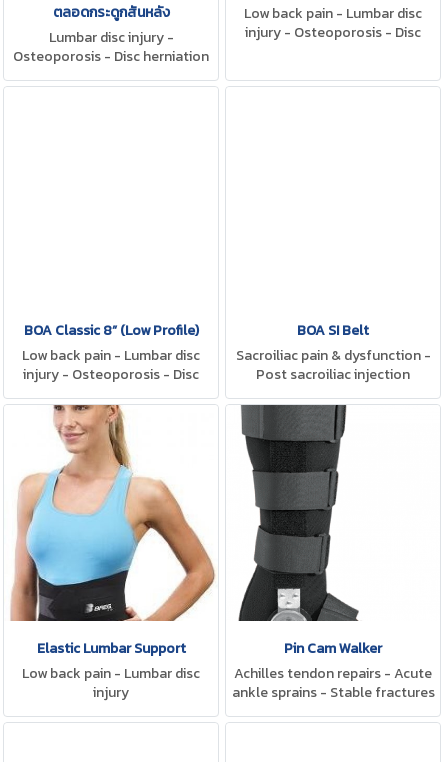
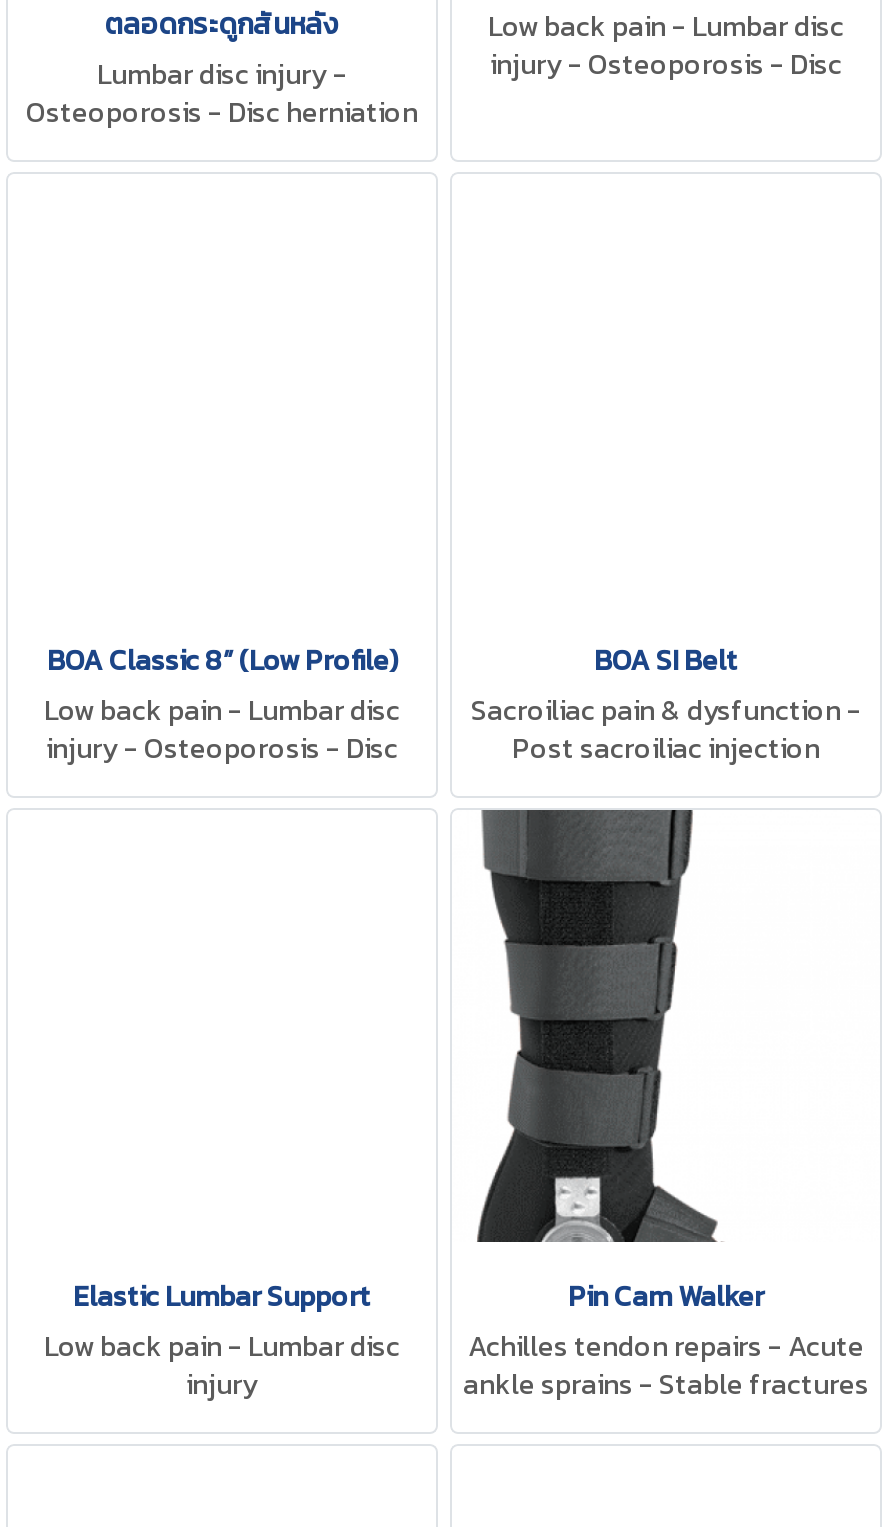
- [image]
